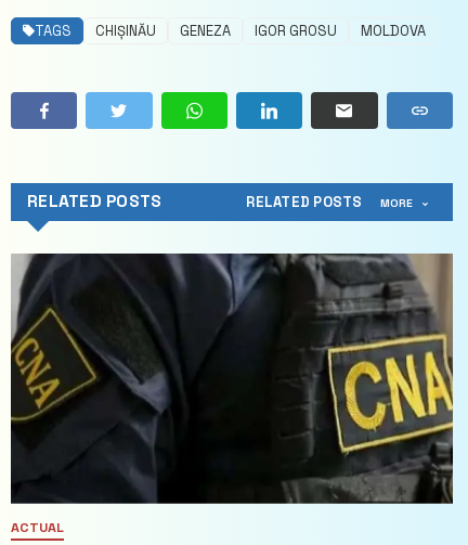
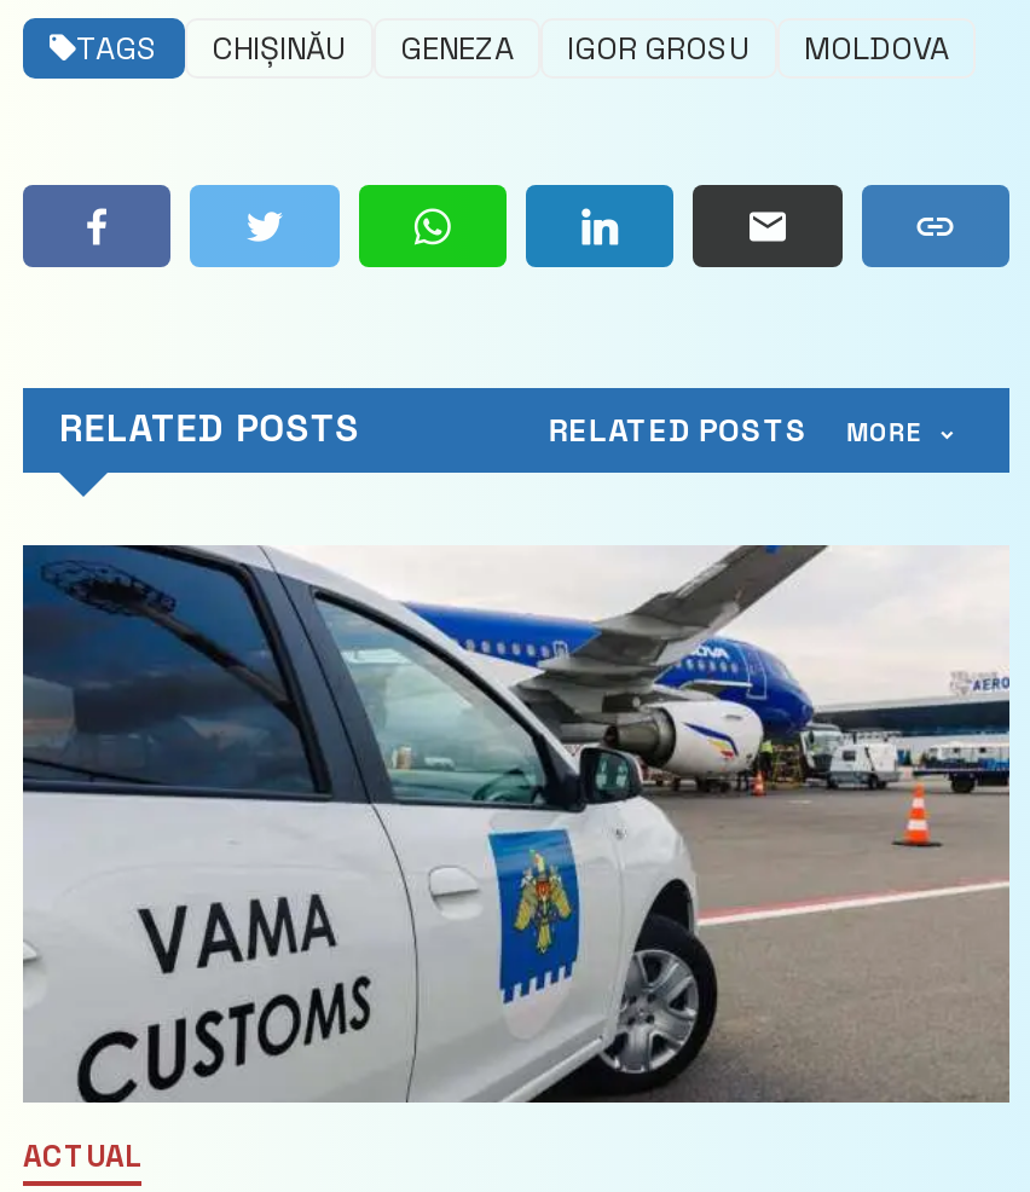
- [image]
+ [image]
